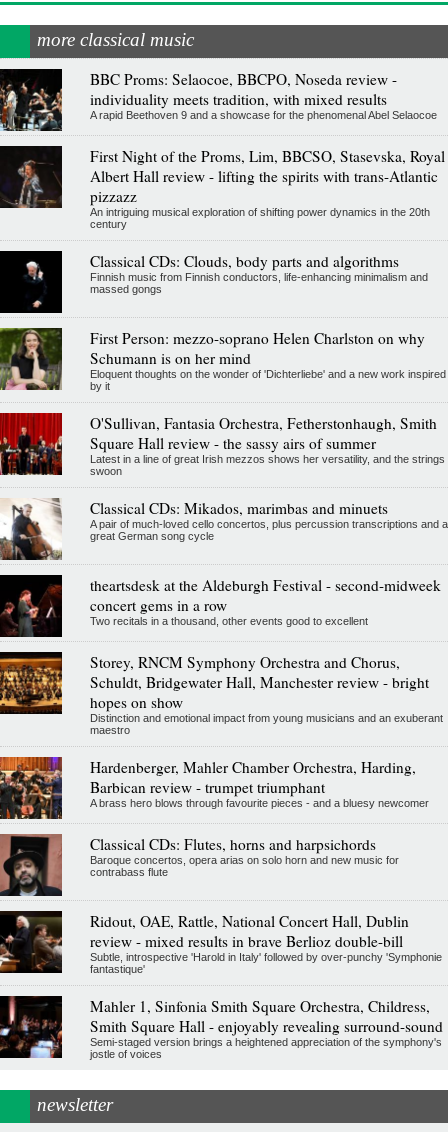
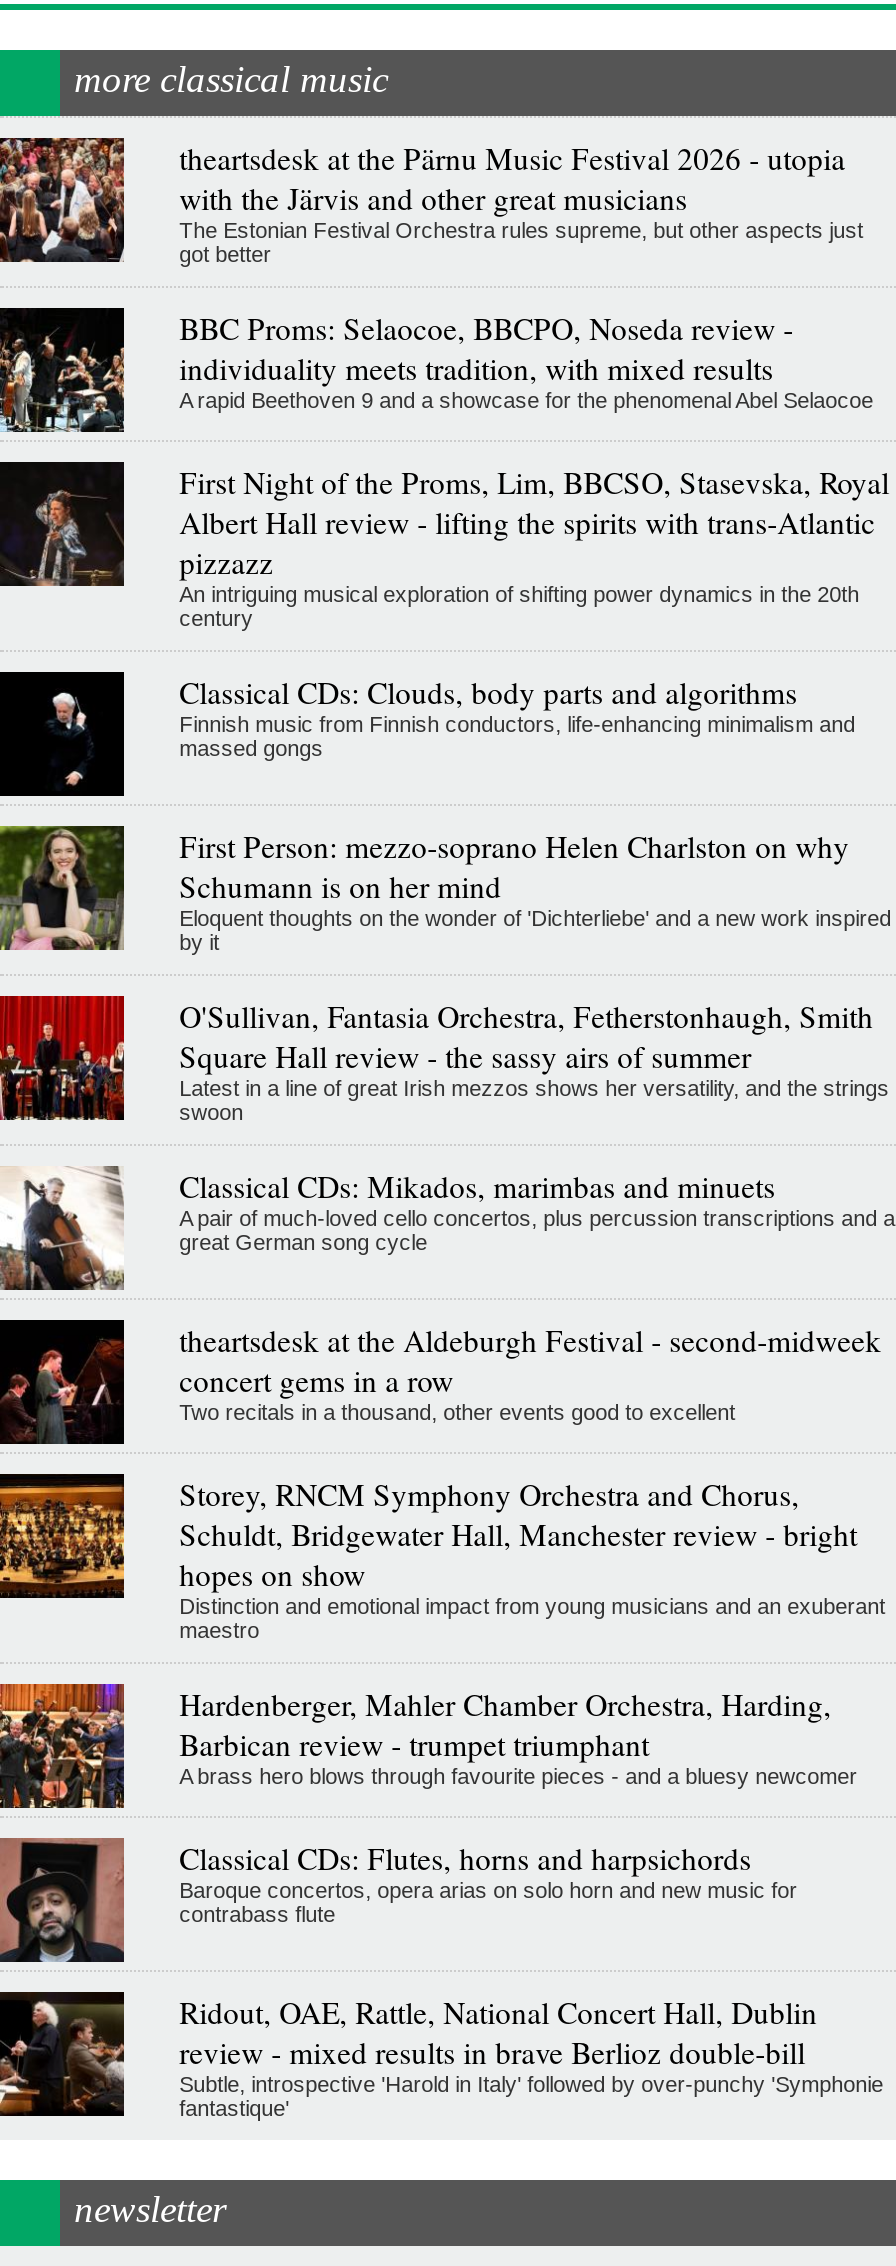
+ [image]
+ theartsdesk at the Pärnu Music Festival 2026 - utopia
+ with the Järvis and other great musicians
+ The Estonian Festival Orchestra rules supreme, but other aspects just
+ got better

moved down: [image] | BBC Proms: Selaocoe, BBCPO, Noseda review - | individuality meets tradition, with mixed results | ... | Subtle, introspective 'Harold in Italy' followed by over-punchy 'Symphonie | fantastique'

- [image]
- Mahler 1, Sinfonia Smith Square Orchestra, Childress,
- Smith Square Hall - enjoyably revealing surround-sound
- Semi-staged version brings a heightened appreciation of the symphony's
- jostle of voices
